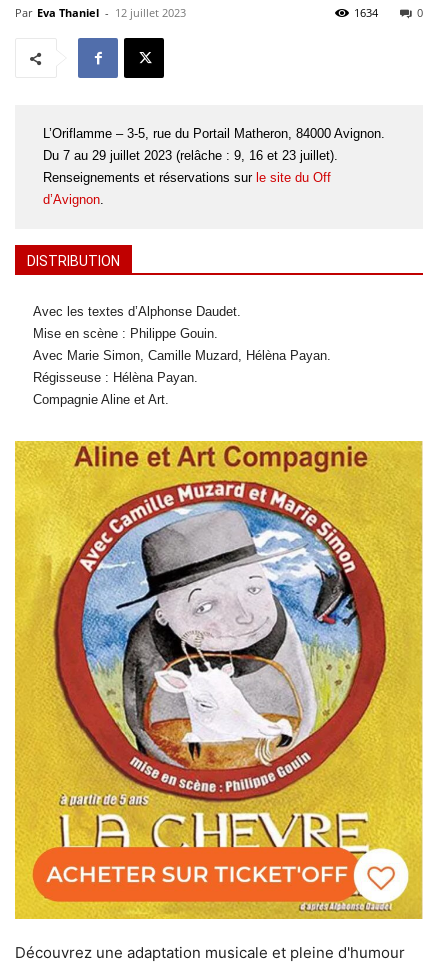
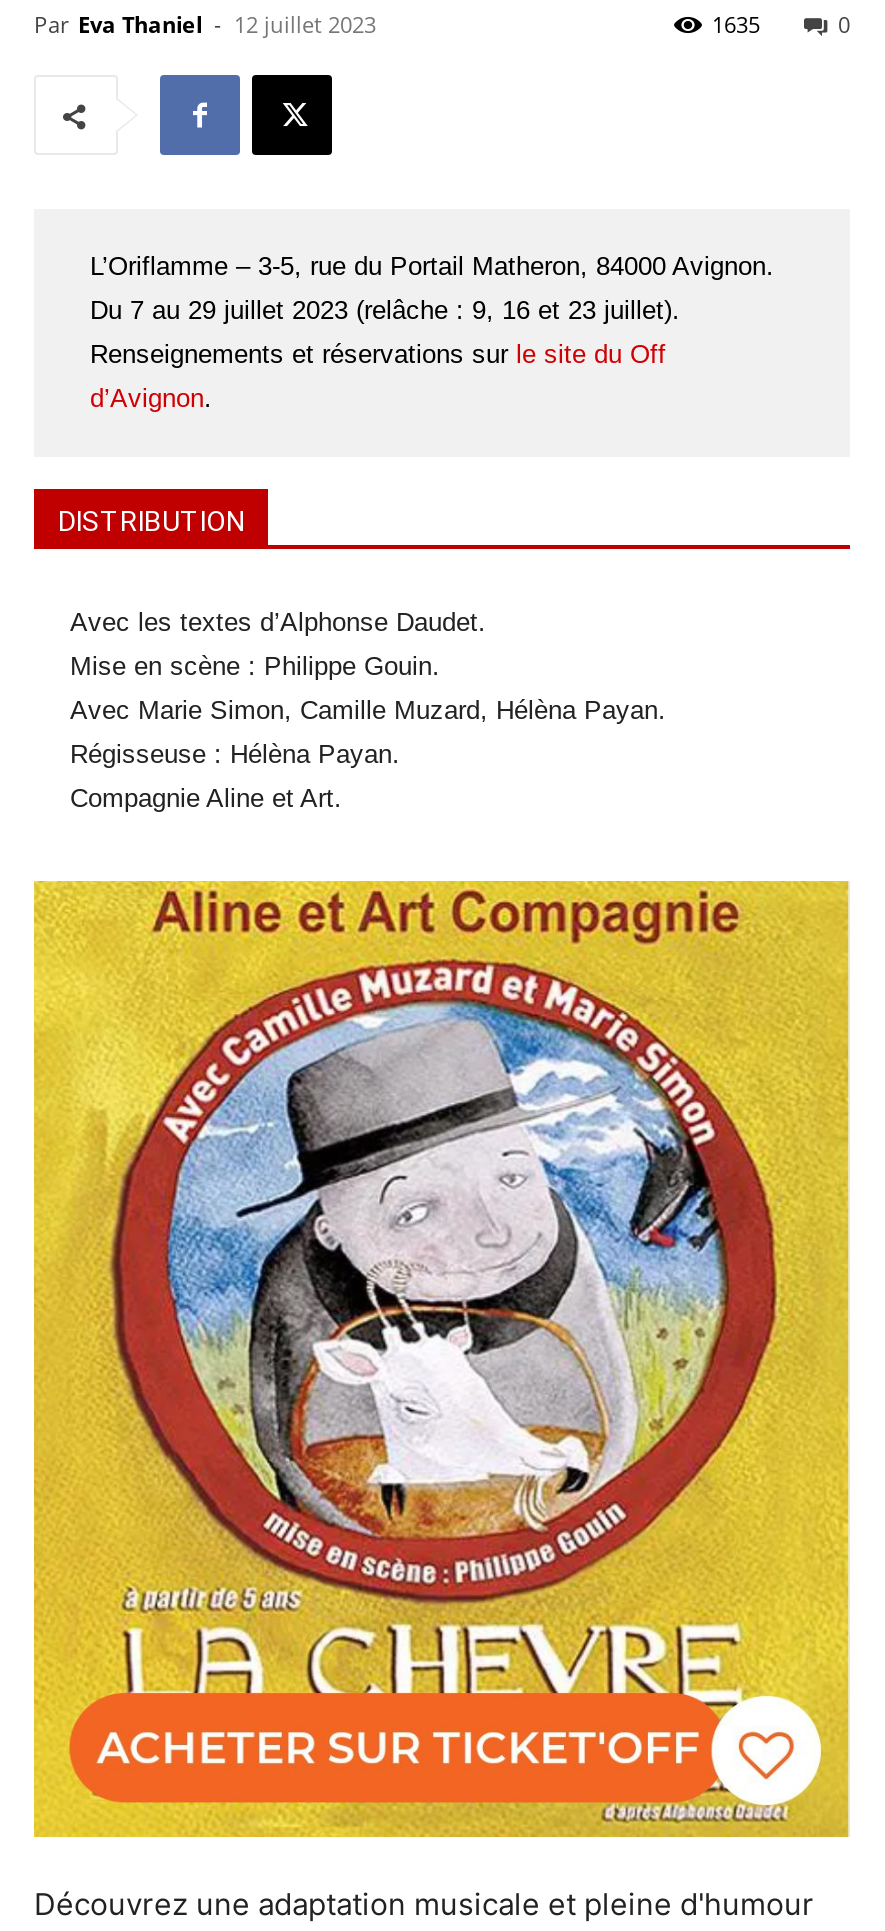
- 1634
+ 1635
